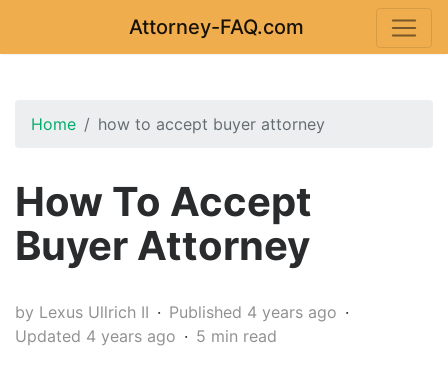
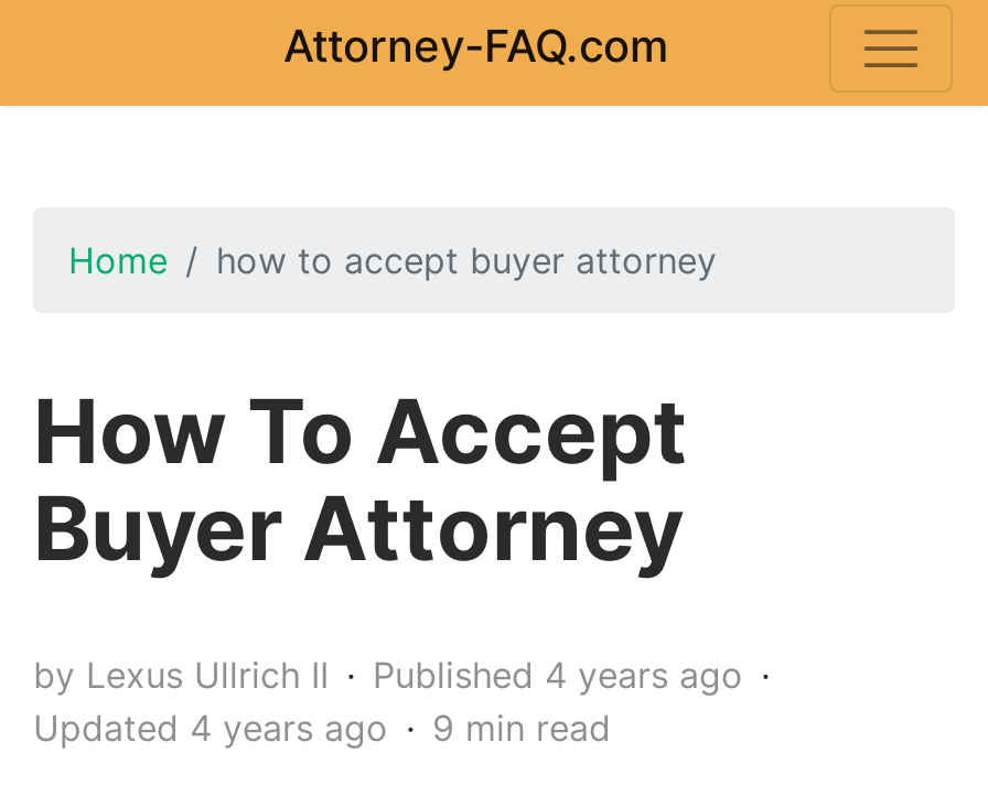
- Updated 4 years ago 5 min read
+ Updated 4 years ago 9 min read
